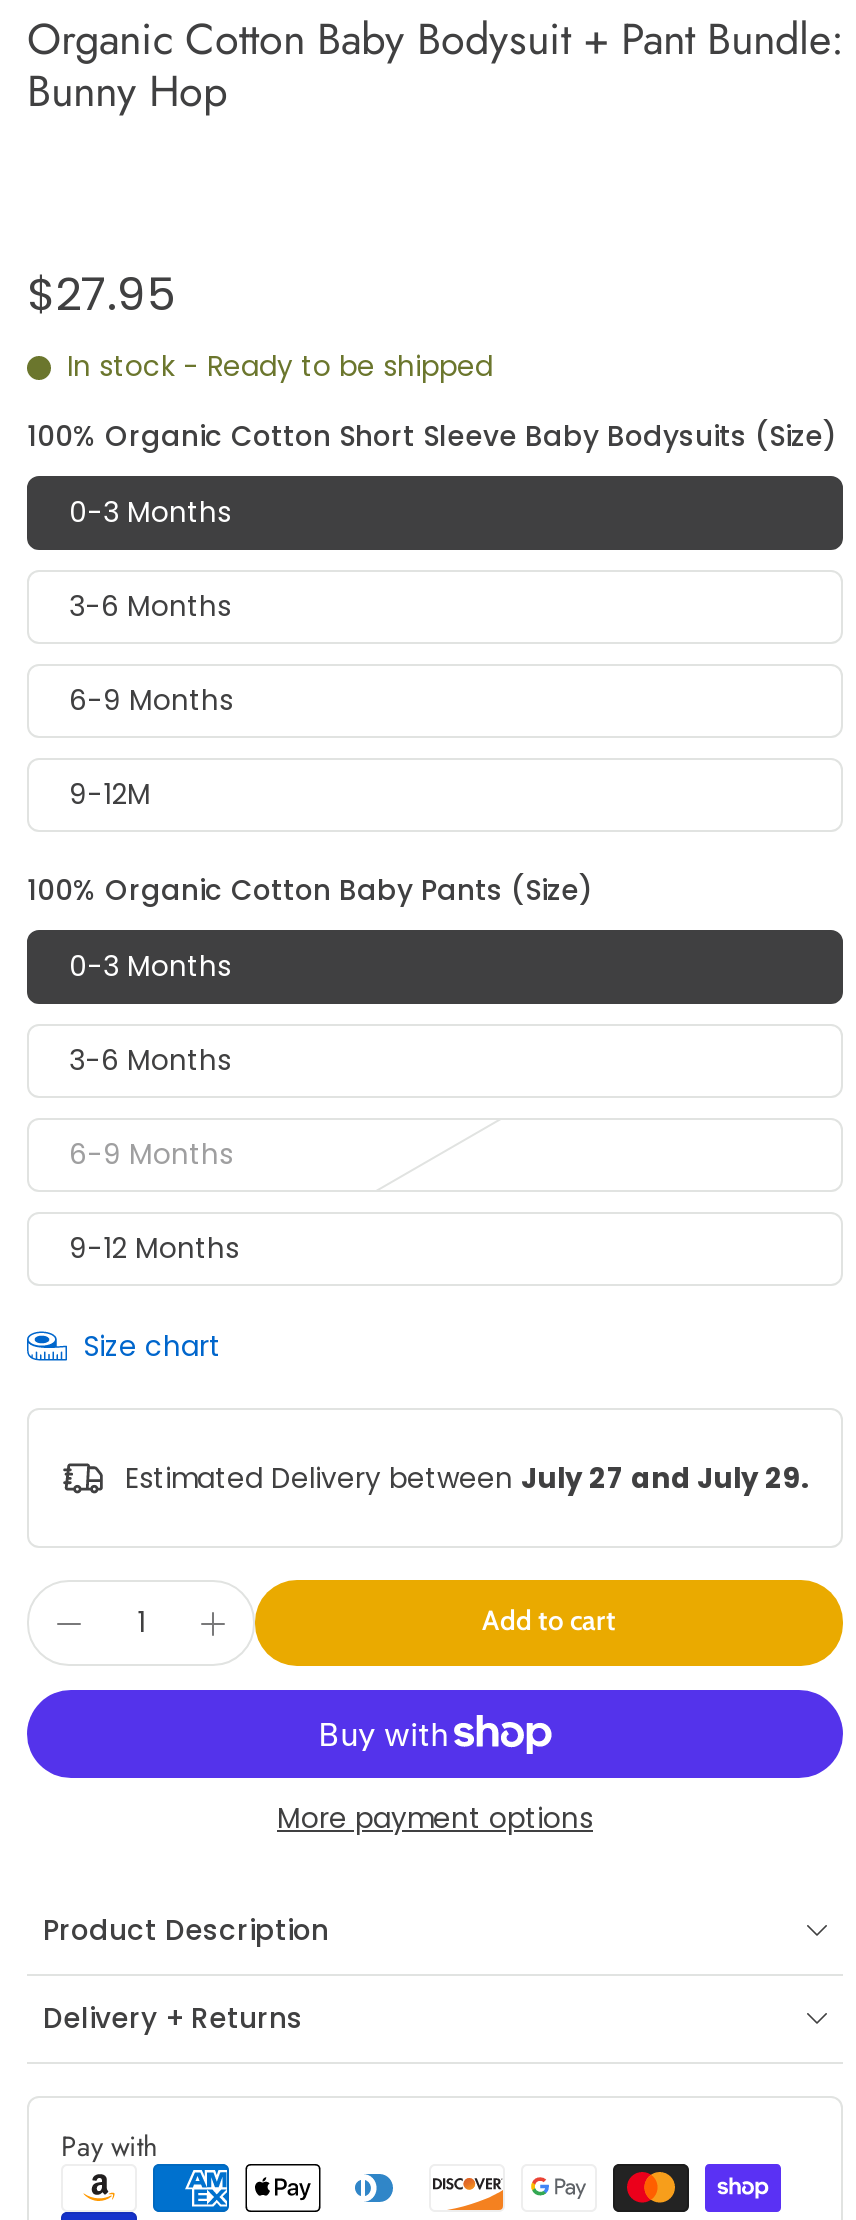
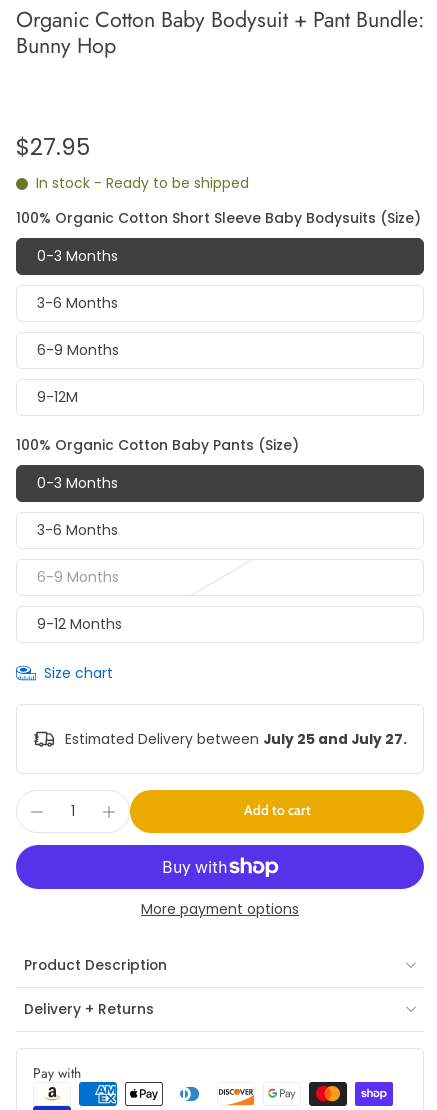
- Estimated Delivery between July 27 and July 29.
+ Estimated Delivery between July 25 and July 27.
